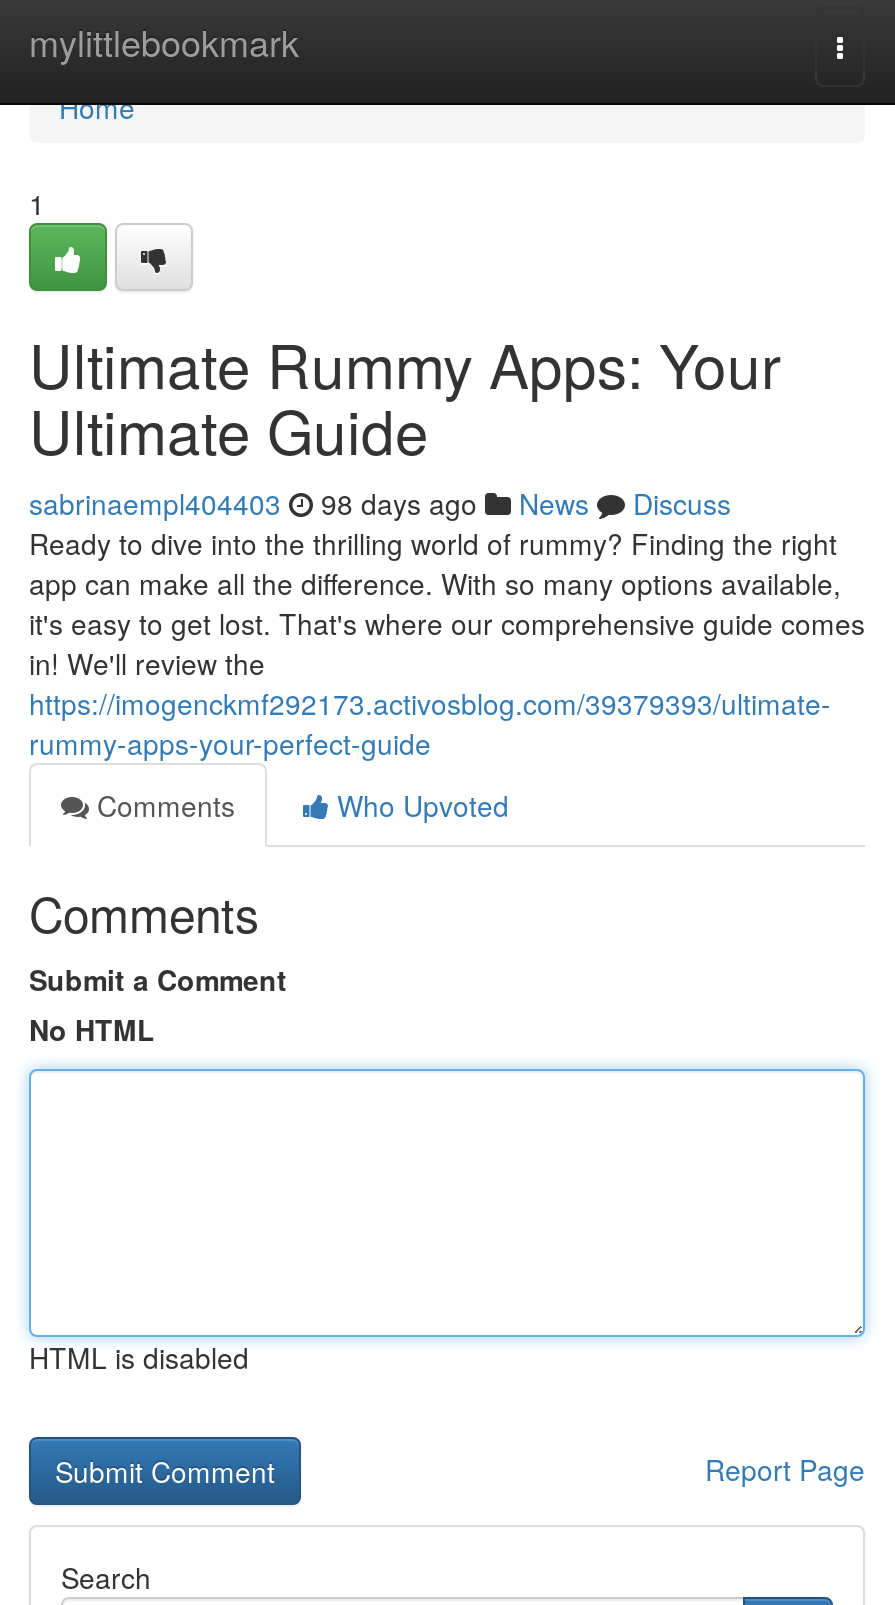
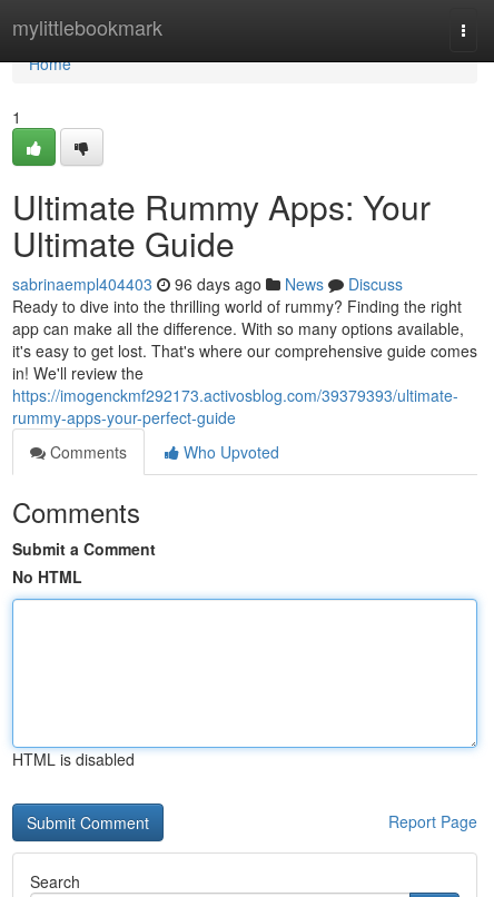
- sabrinaempl404403 98 days ago News Discuss
+ sabrinaempl404403 96 days ago News Discuss
